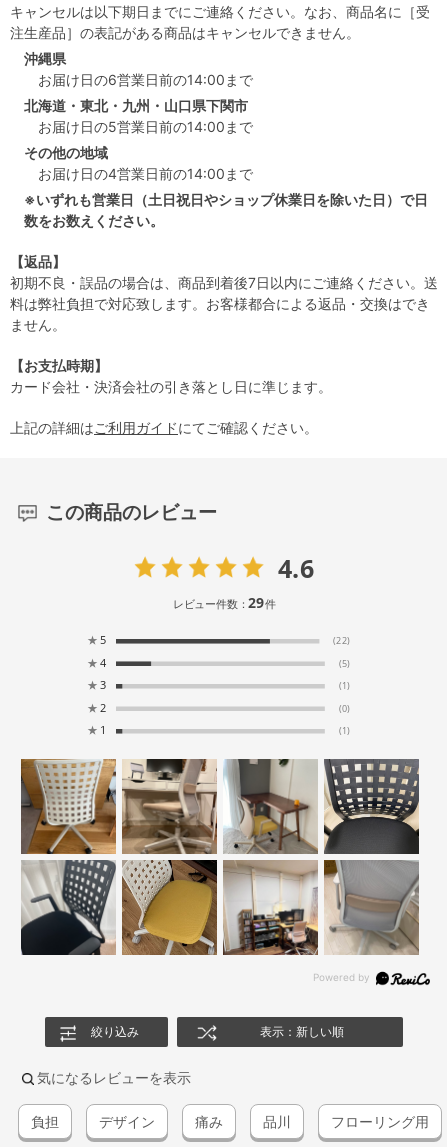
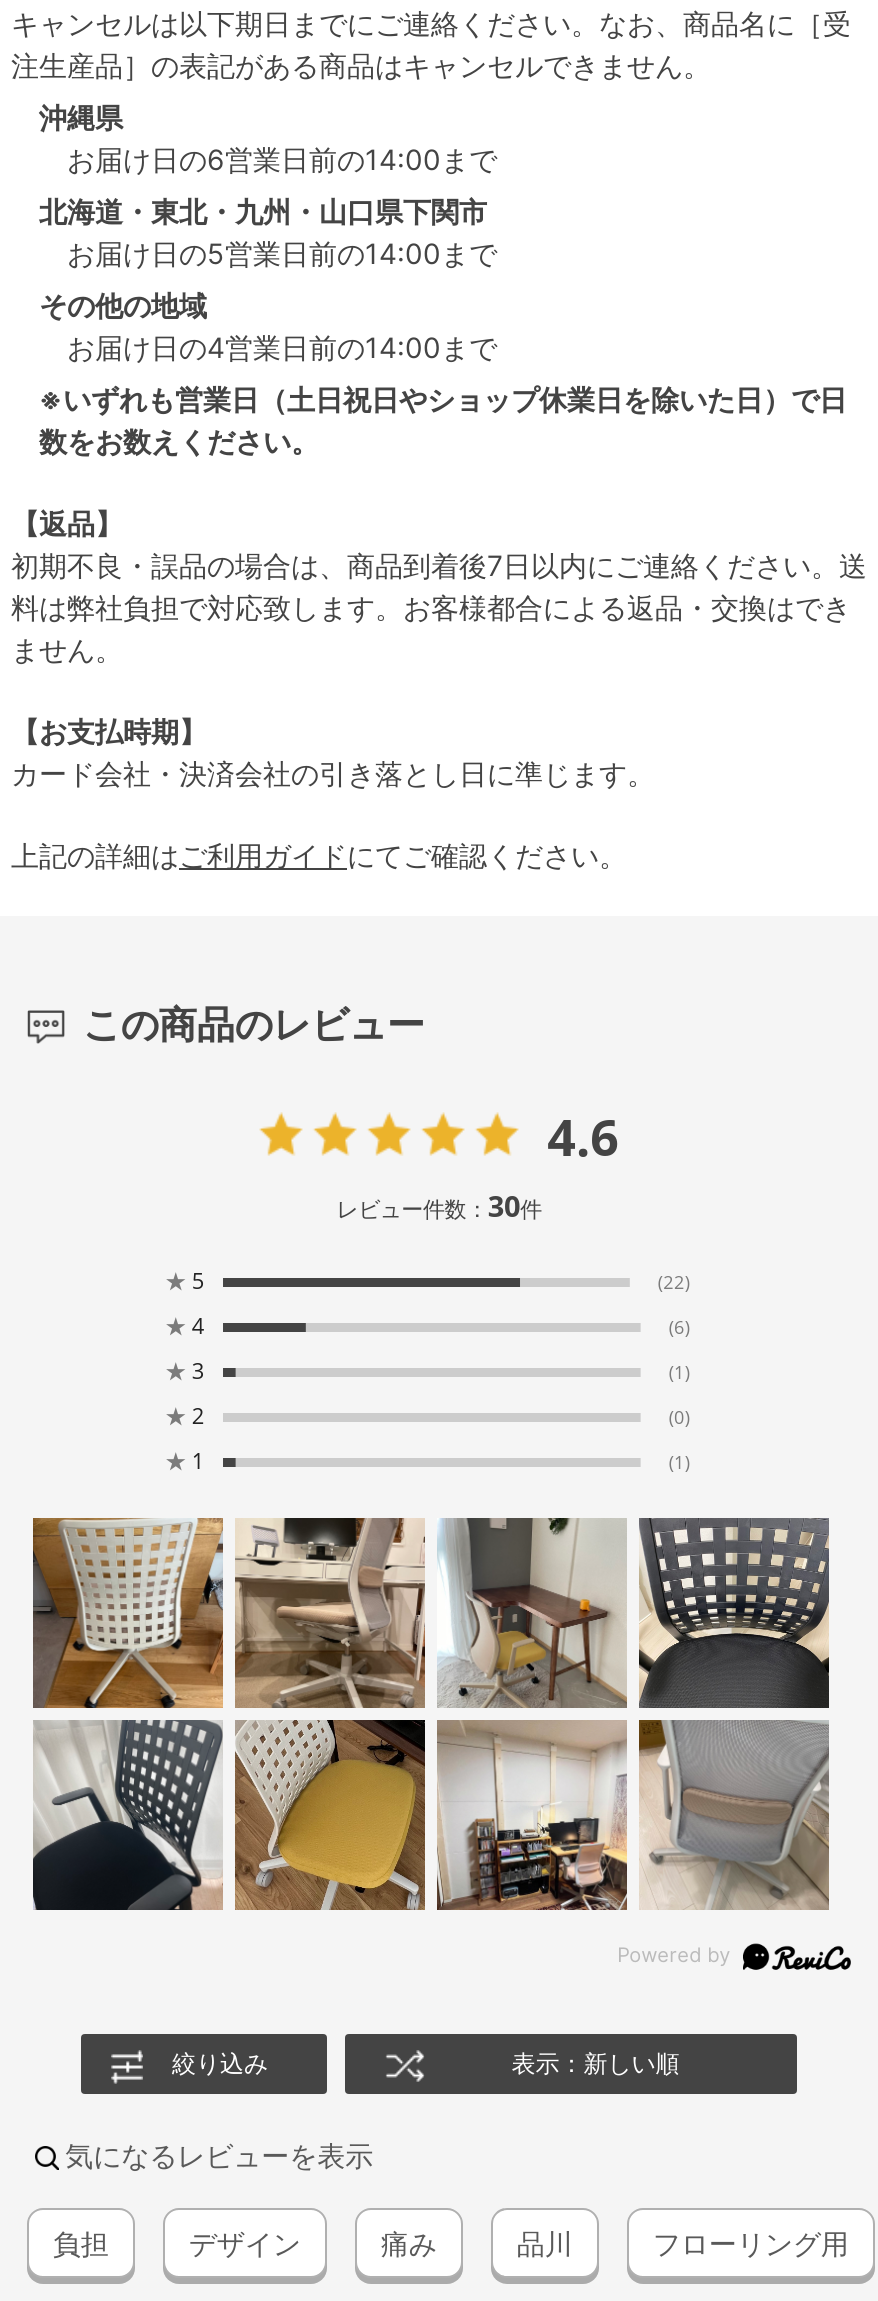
- レビュー件数：29件
+ レビュー件数：30件

- (5)
+ (6)
